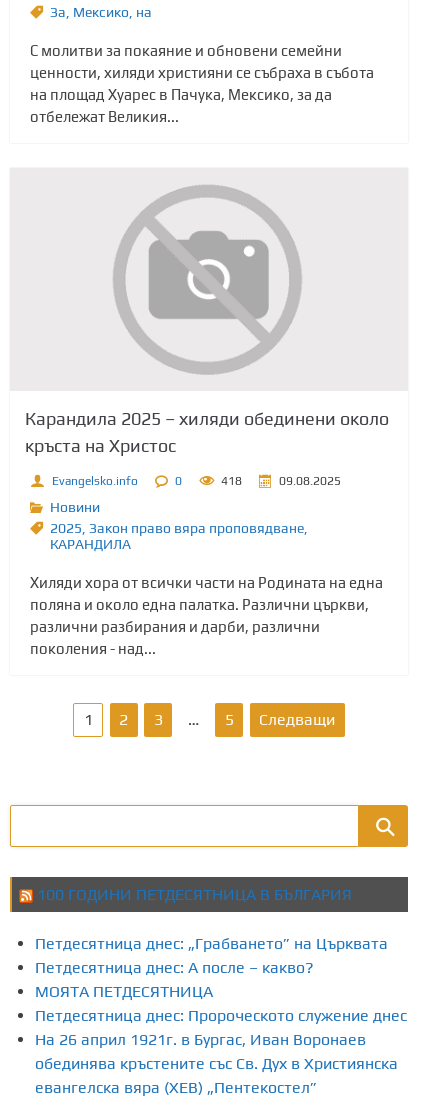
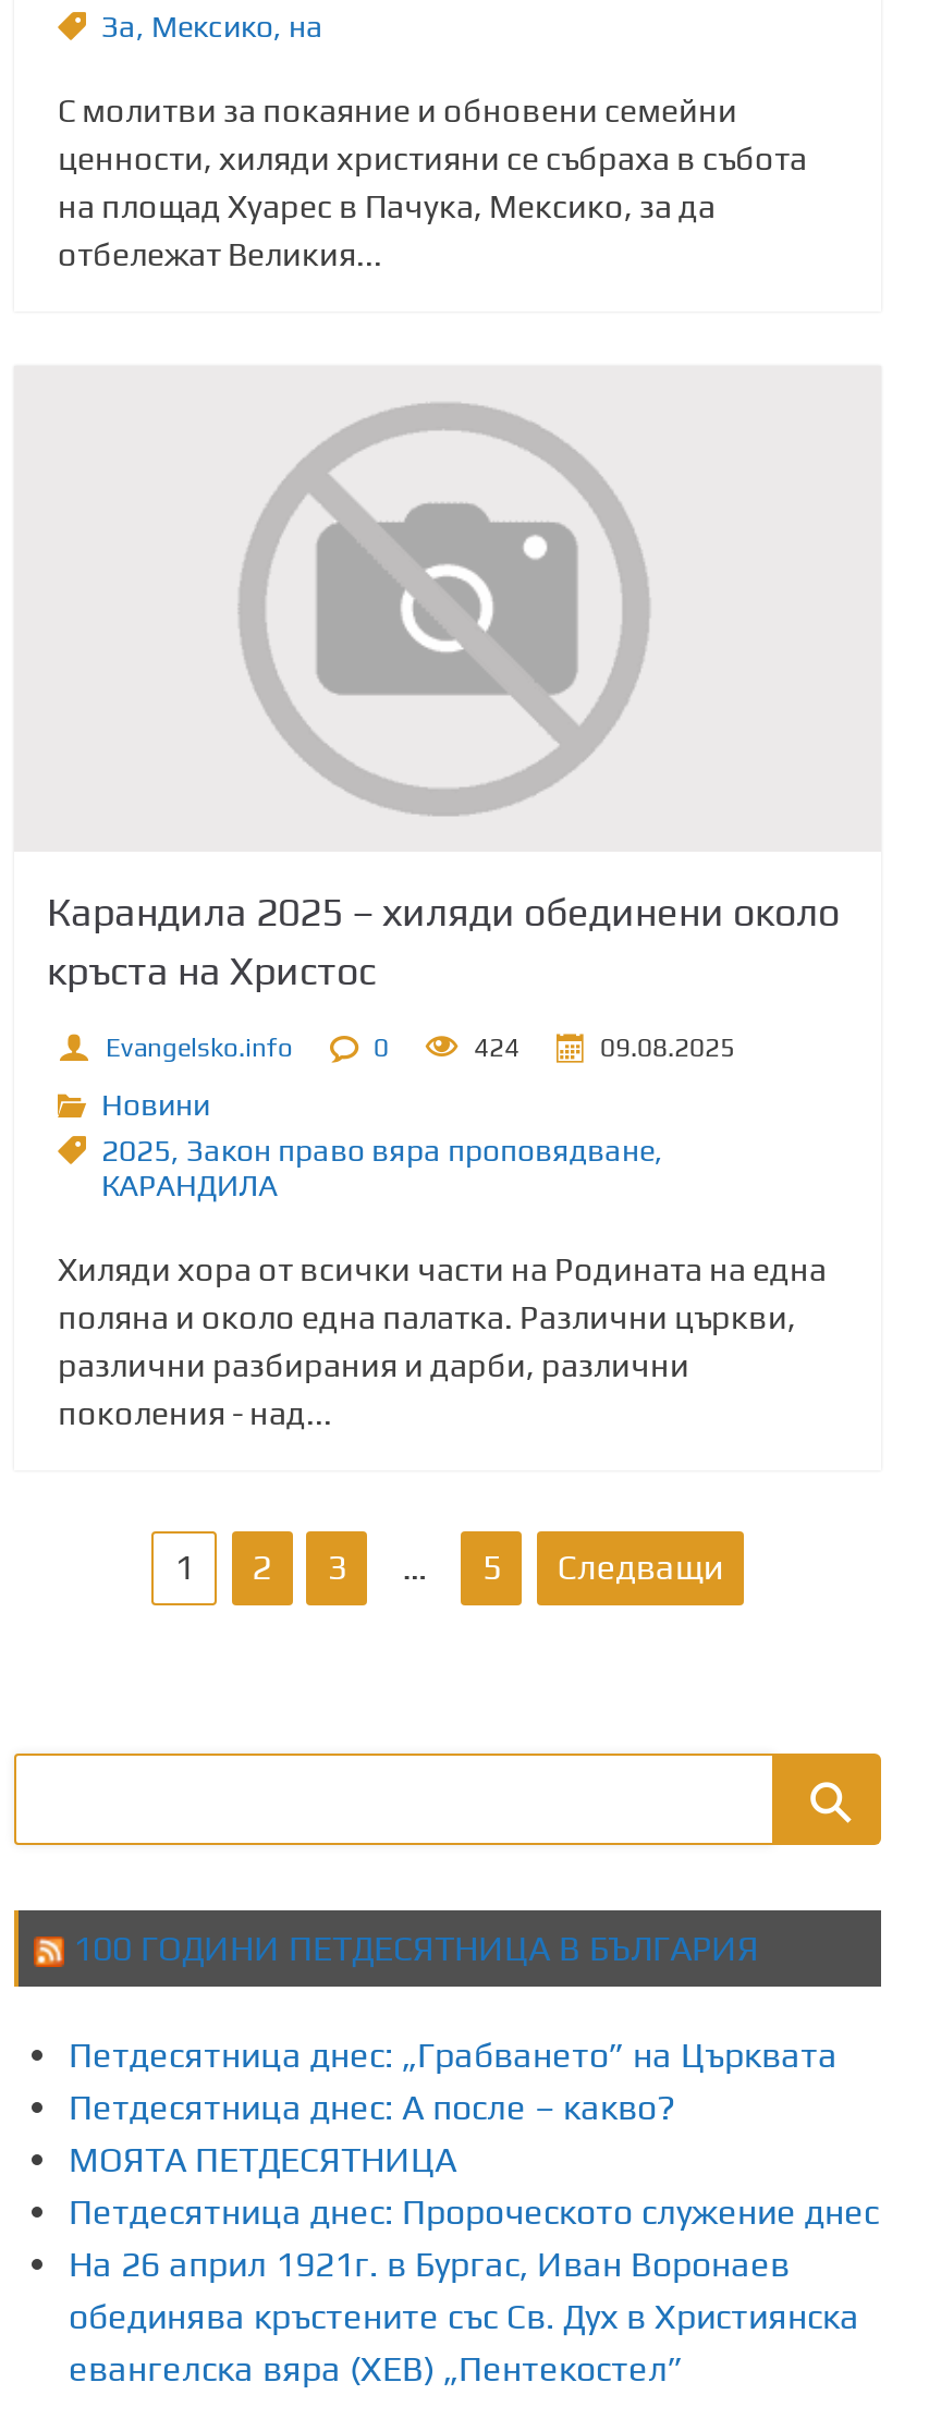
- 418
+ 424
